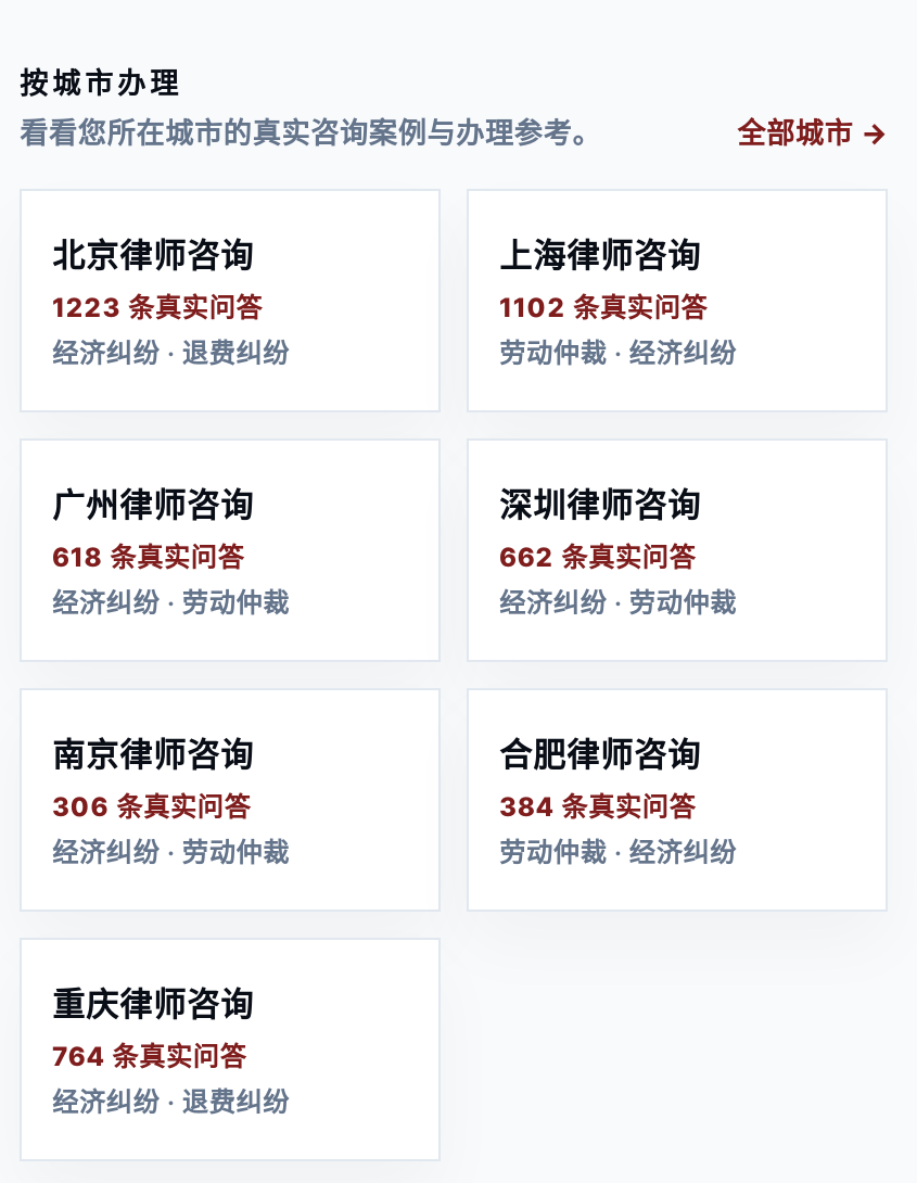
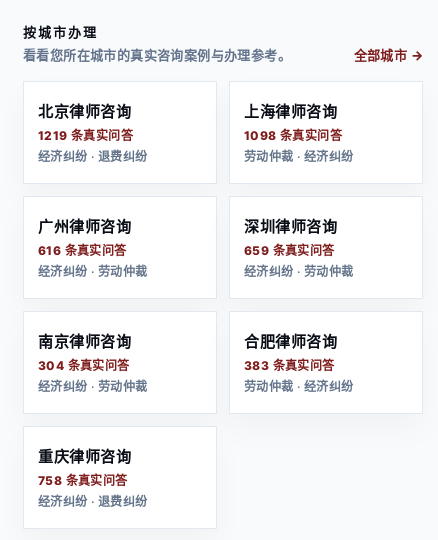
- 1223 条真实问答
+ 1219 条真实问答

- 1102 条真实问答
+ 1098 条真实问答

- 618 条真实问答
+ 616 条真实问答

- 662 条真实问答
+ 659 条真实问答

- 306 条真实问答
+ 304 条真实问答

- 384 条真实问答
+ 383 条真实问答

- 764 条真实问答
+ 758 条真实问答
